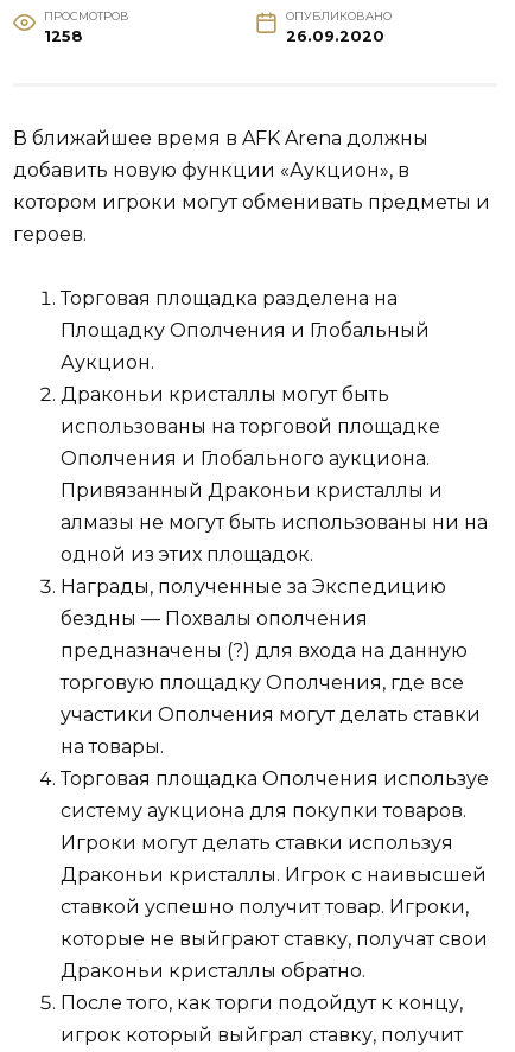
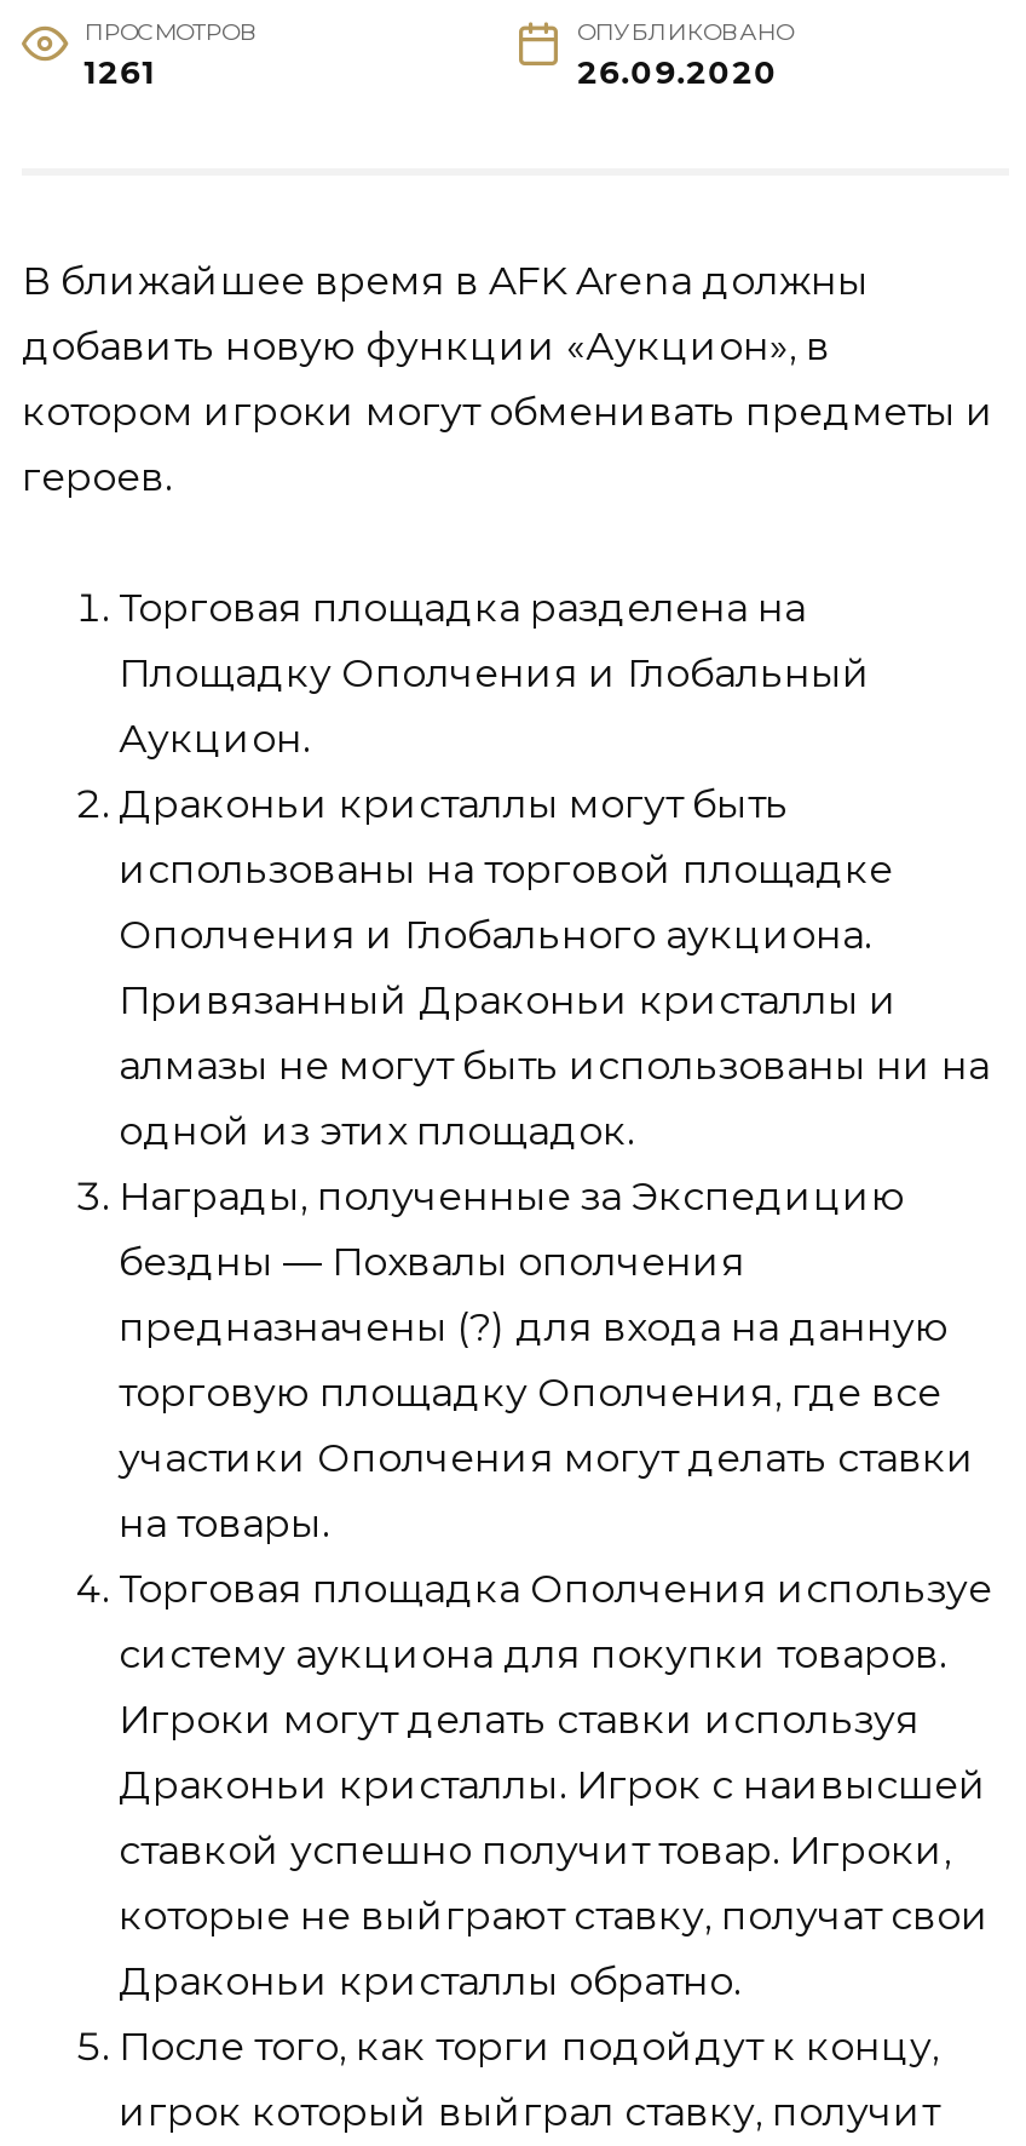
- 1258
+ 1261
